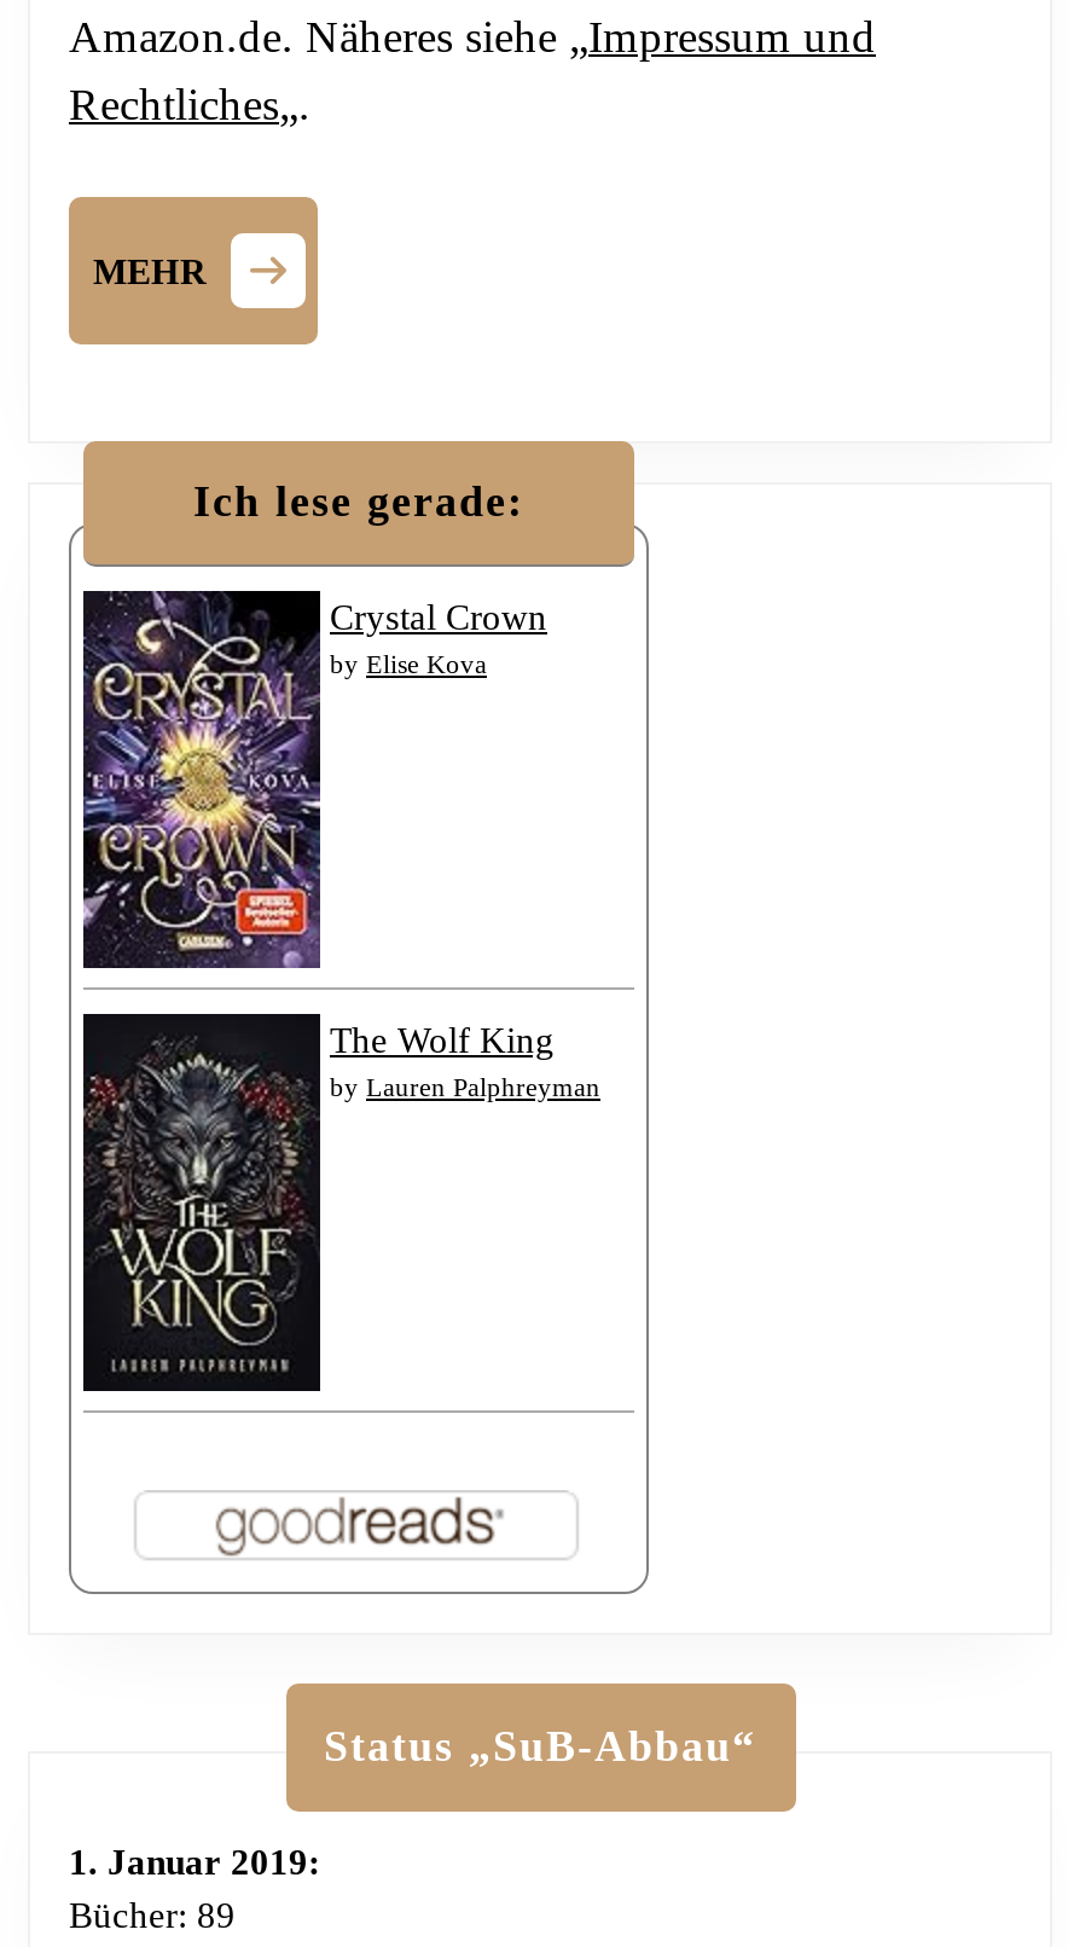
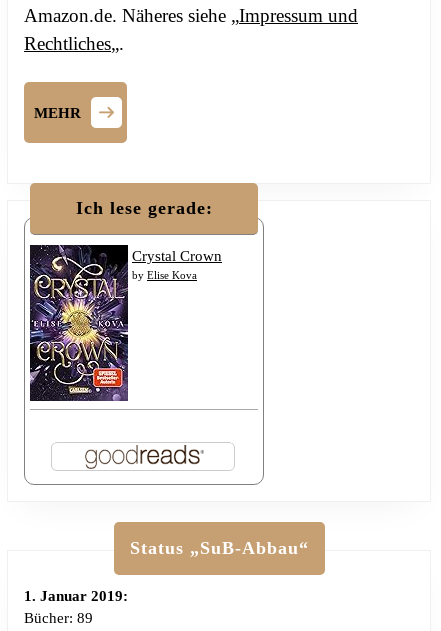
- [image]
- The Wolf King
- by Lauren Palphreyman
